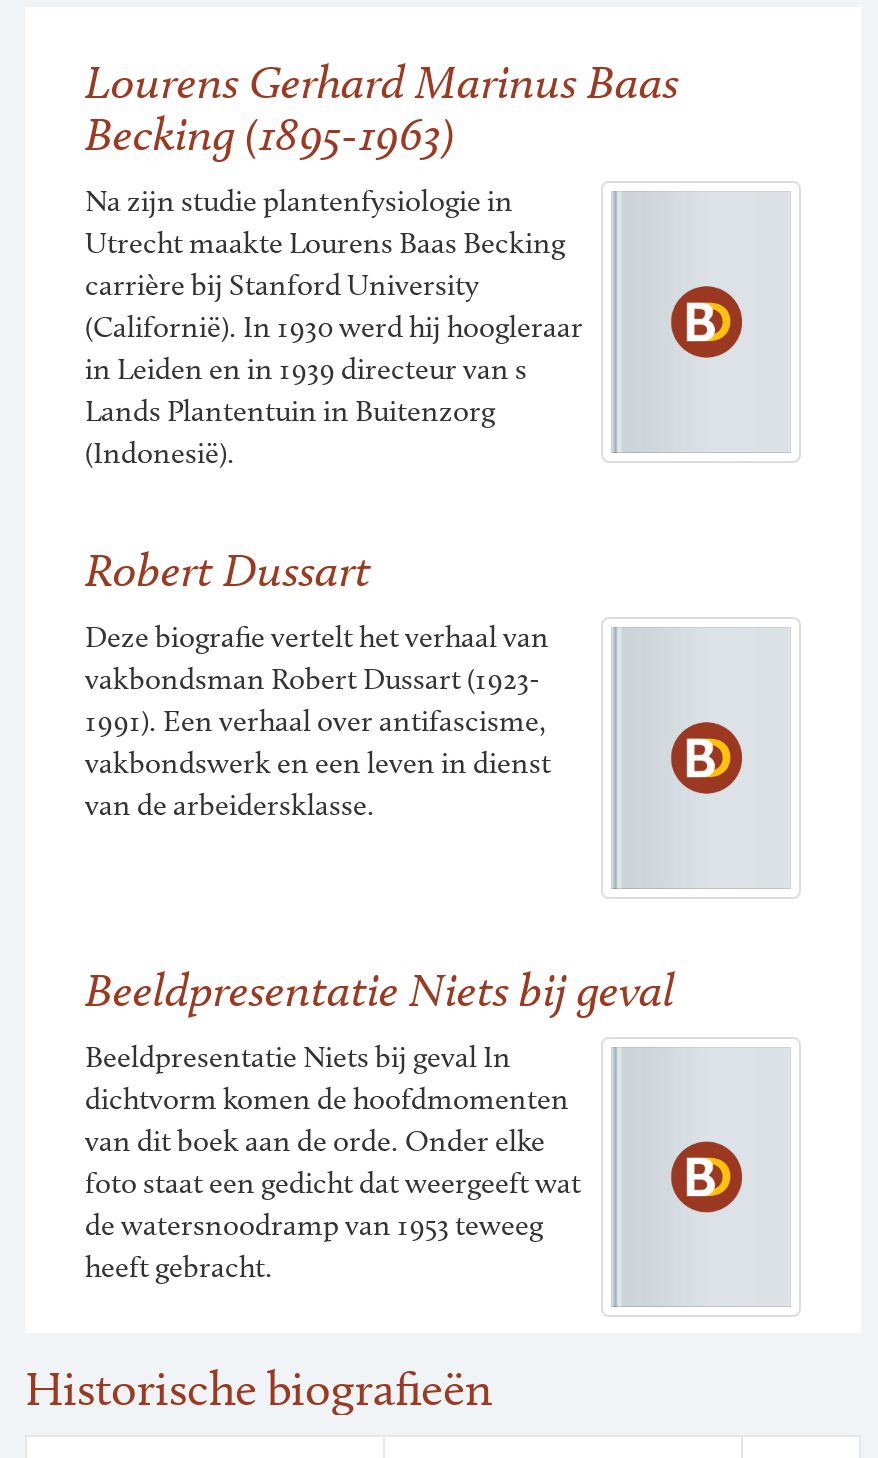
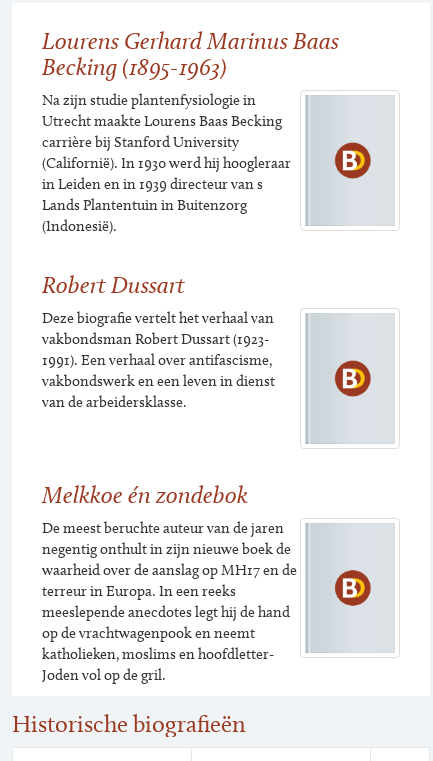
- Beeldpresentatie Niets bij geval
- Beeldpresentatie Niets bij geval In
- dichtvorm komen de hoofdmomenten
- van dit boek aan de orde. Onder elke
- foto staat een gedicht dat weergeeft wat
- de watersnoodramp van 1953 teweeg
- heeft gebracht.
+ Melkkoe én zondebok
+ De meest beruchte auteur van de jaren
+ negentig onthult in zijn nieuwe boek de
+ waarheid over de aanslag op MH17 en de
+ terreur in Europa. In een reeks
+ meeslepende anecdotes legt hij de hand
+ op de vrachtwagenpook en neemt
+ katholieken, moslims en hoofdletter-
+ Joden vol op de gril.
